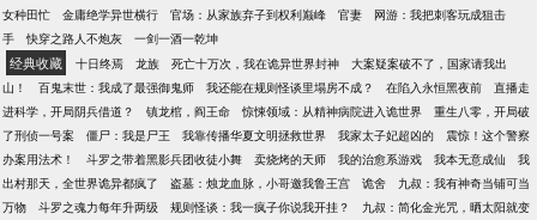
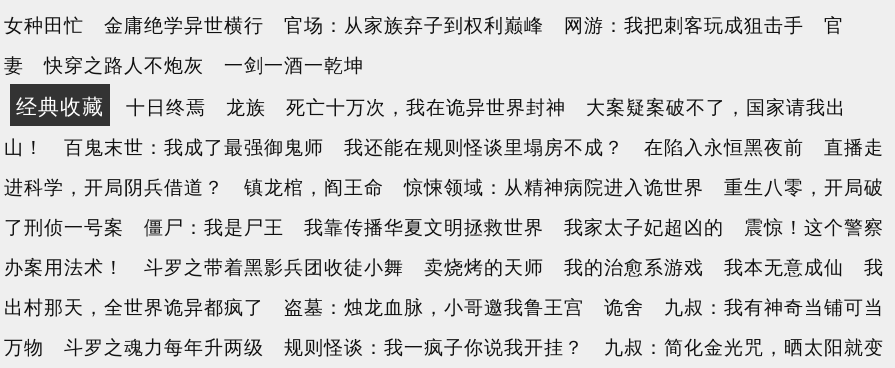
- 官妻
- 网游：我把刺客玩成狙击
- 手
+ 网游：我把刺客玩成狙击手
+ 官
+ 妻
